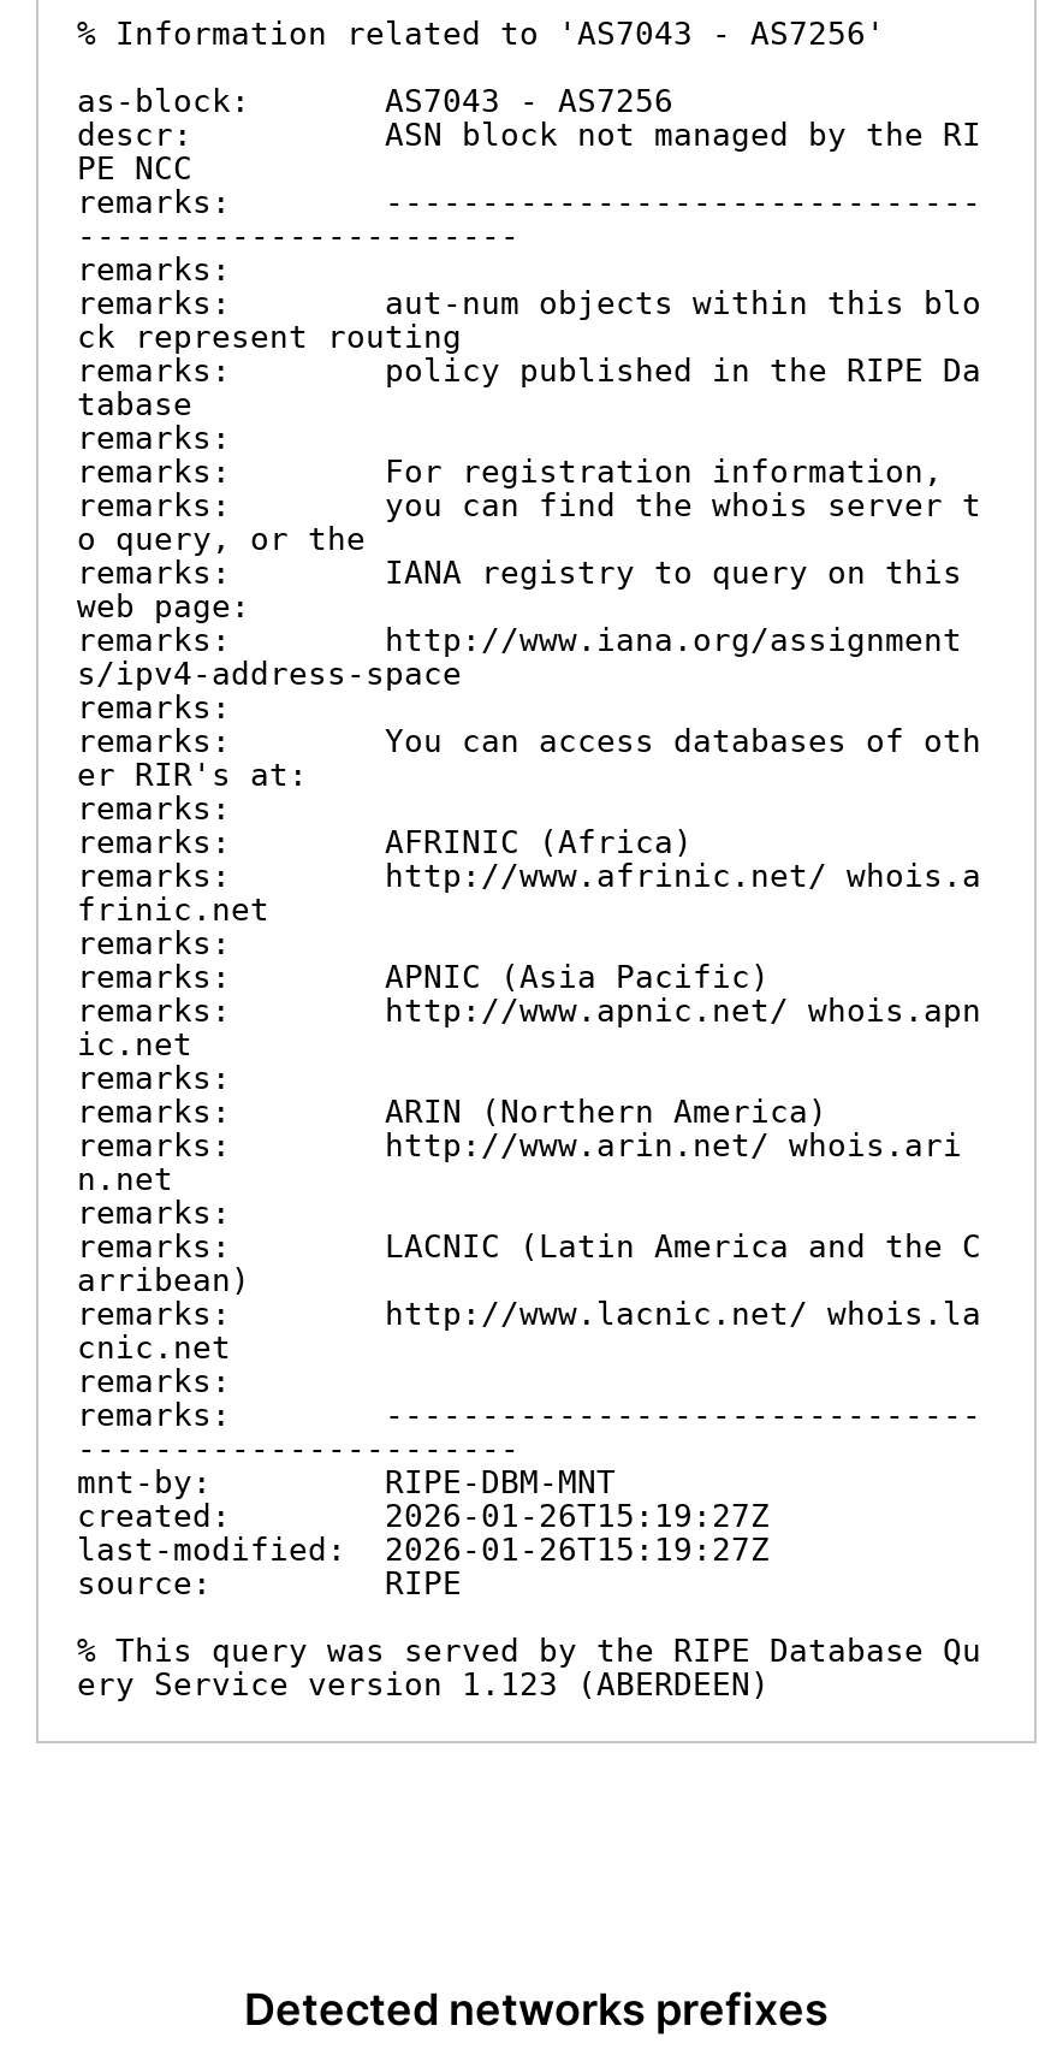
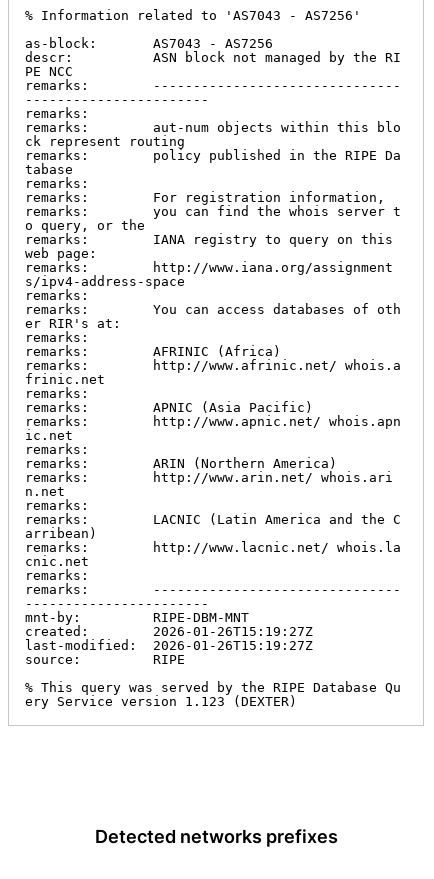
- ery Service version 1.123 (ABERDEEN)
+ ery Service version 1.123 (DEXTER)
